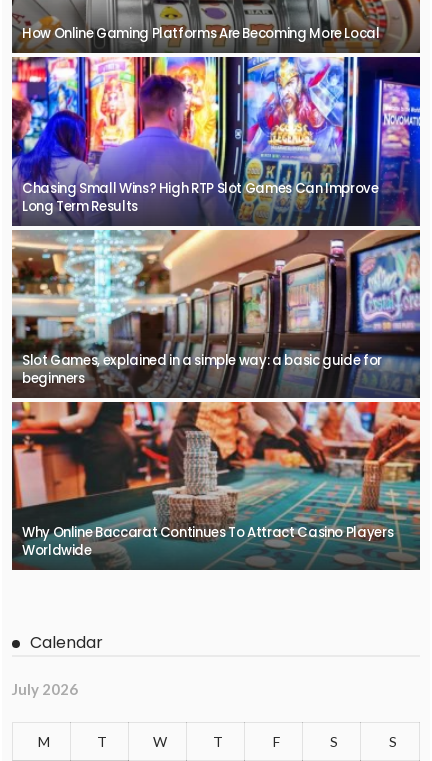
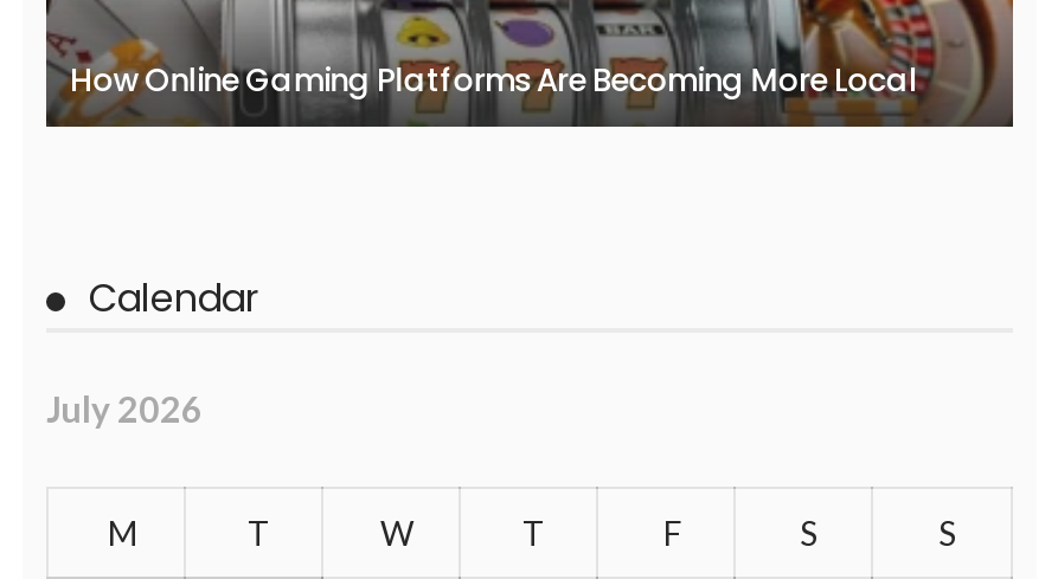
- [image]
- Chasing Small Wins? High RTP Slot Games Can Improve
- Long Term Results

- Slot Games, explained in a simple way: a basic guide for
- beginners

- Why Online Baccarat Continues To Attract Casino Players
- Worldwide
